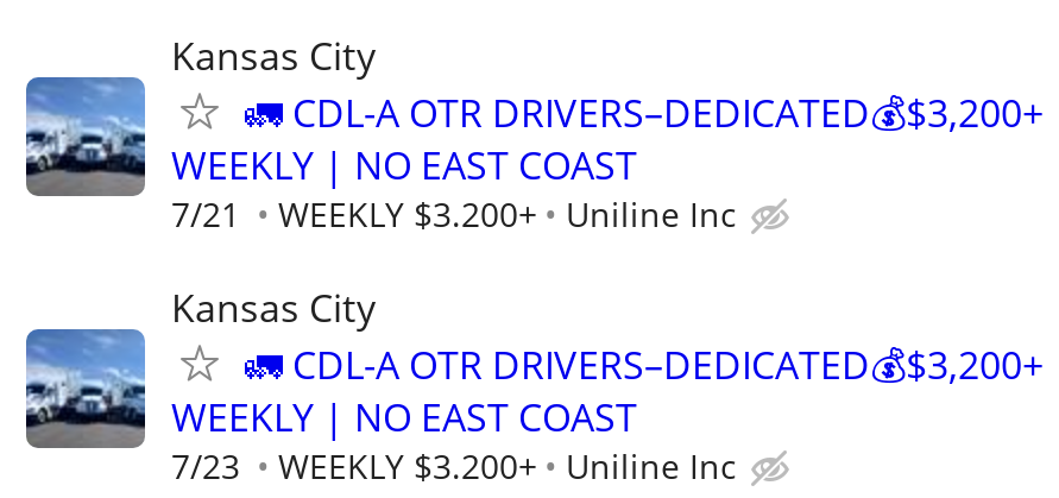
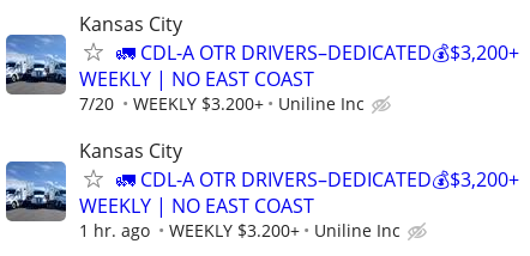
- 7/21 WEEKLY $3.200+ Uniline Inc
+ 7/20 WEEKLY $3.200+ Uniline Inc

- 7/23 WEEKLY $3.200+ Uniline Inc
+ 1 hr. ago WEEKLY $3.200+ Uniline Inc
